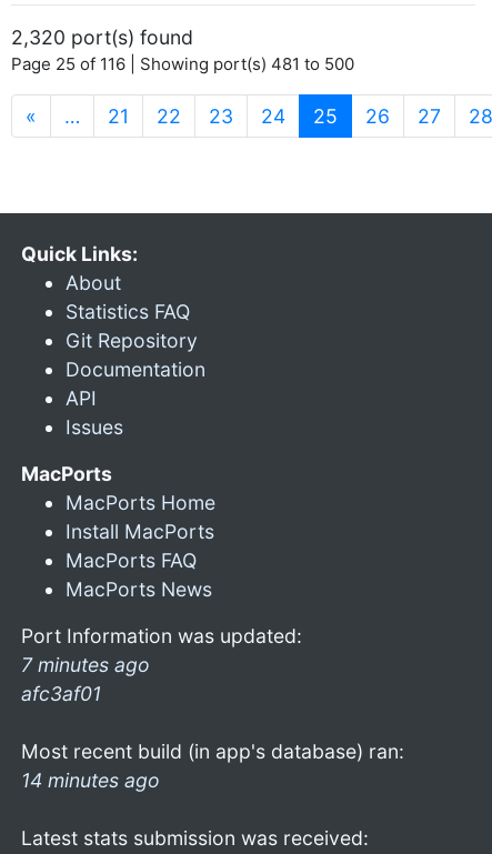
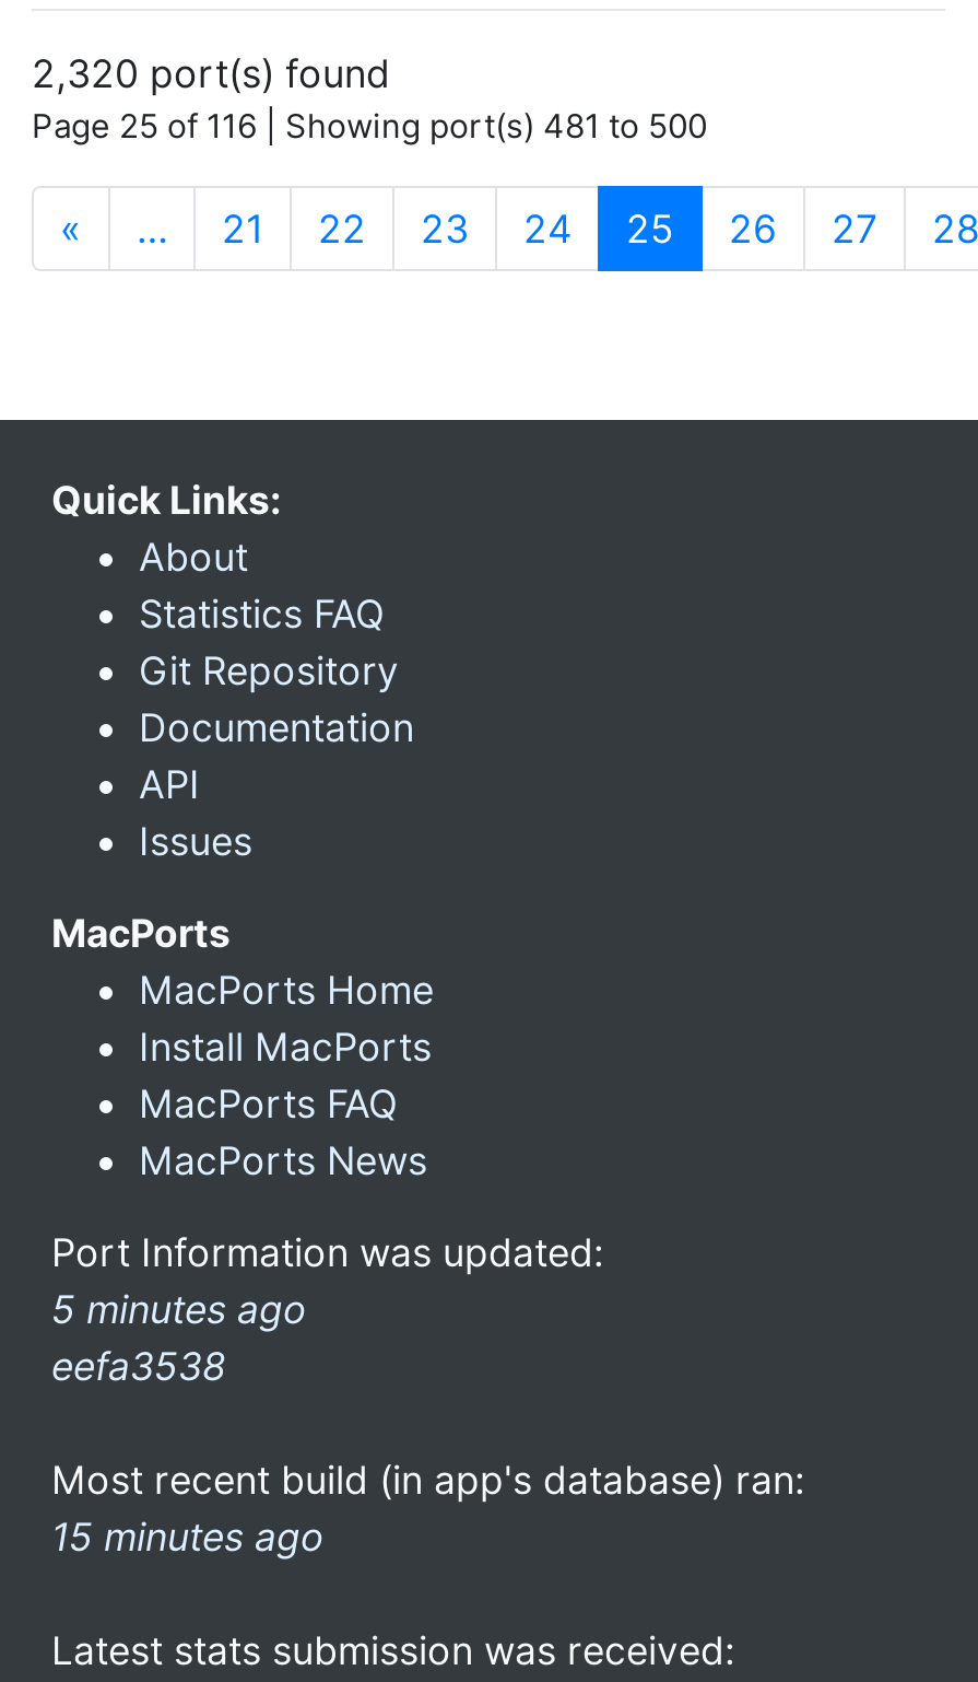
- 7 minutes ago
- afc3af01
+ 5 minutes ago
+ eefa3538

- 14 minutes ago
+ 15 minutes ago
